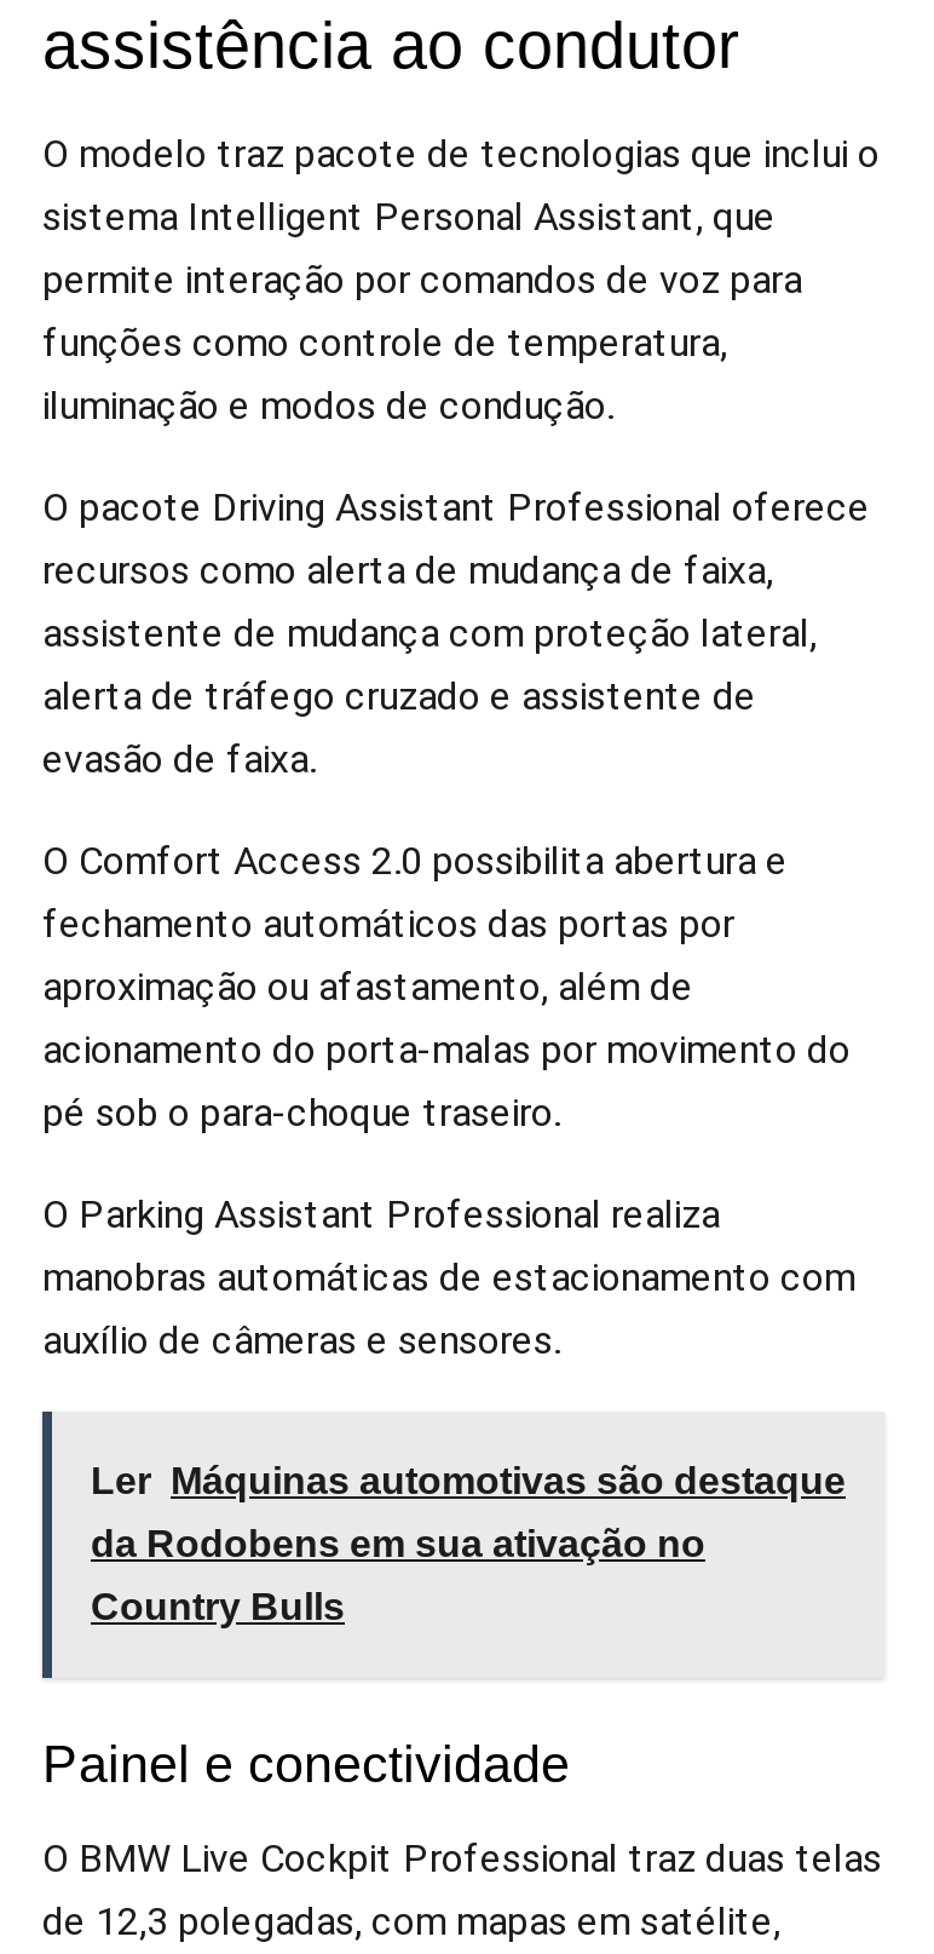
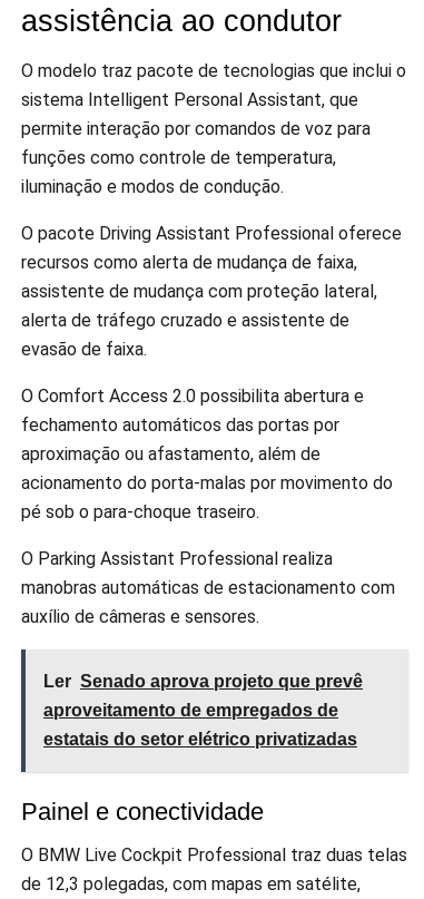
- Ler Máquinas automotivas são destaque
+ Ler Senado aprova projeto que prevê

- da Rodobens em sua ativação no
+ aproveitamento de empregados de

- Country Bulls
+ estatais do setor elétrico privatizadas
